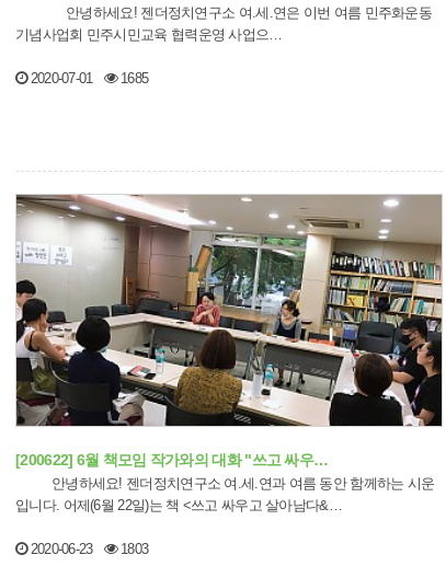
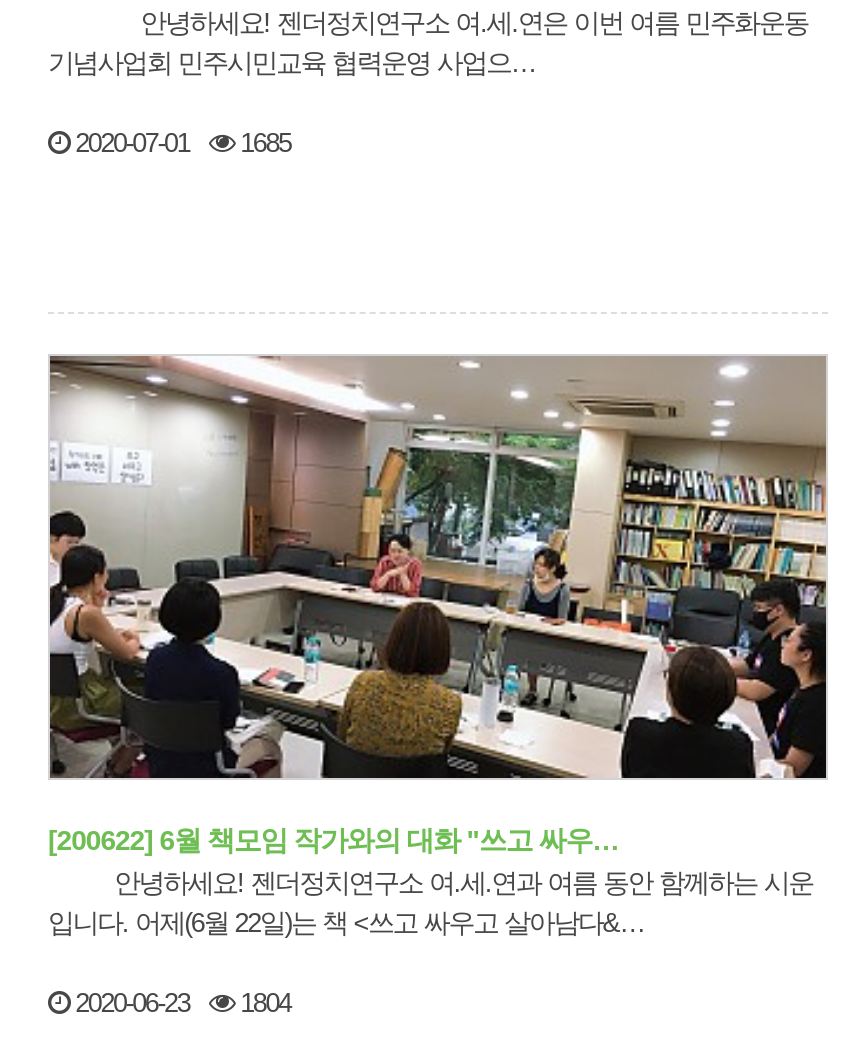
- 2020-06-23 1803
+ 2020-06-23 1804
